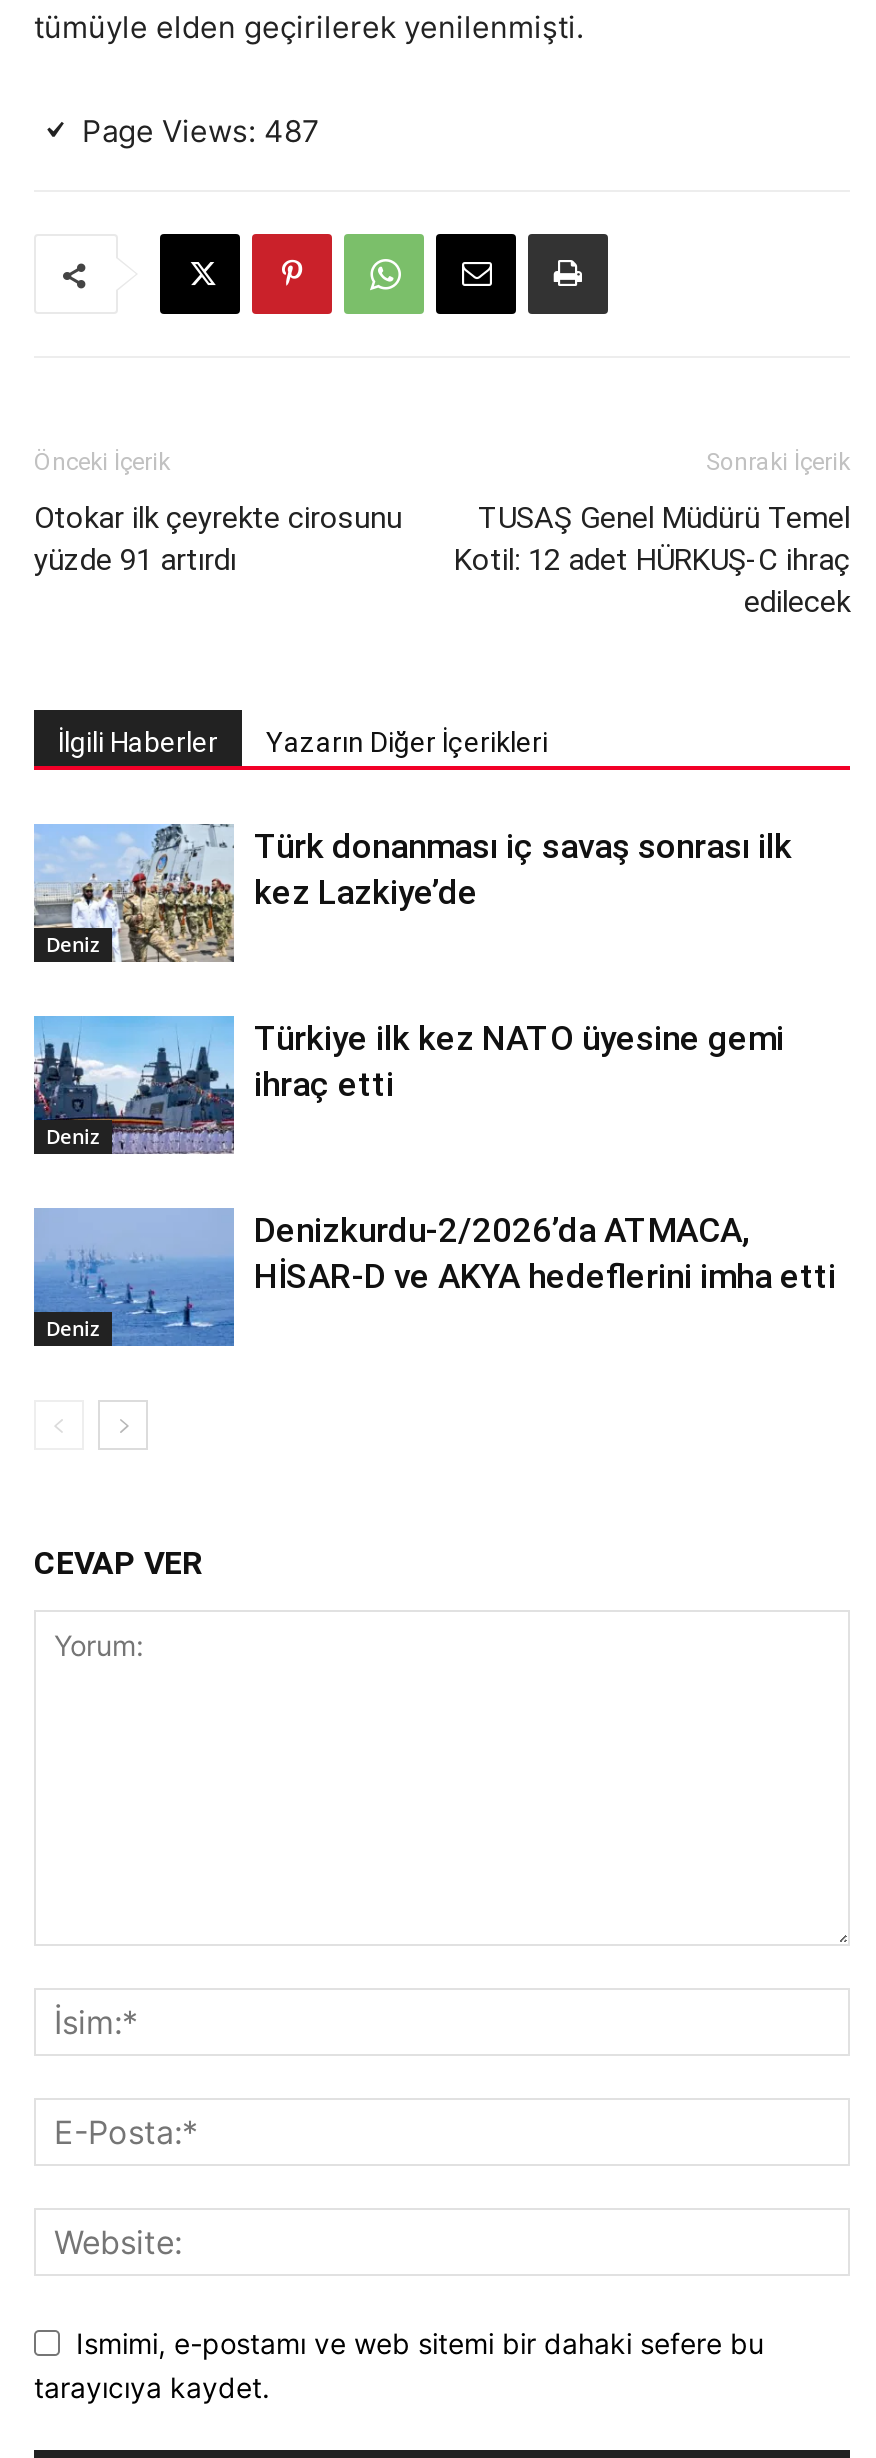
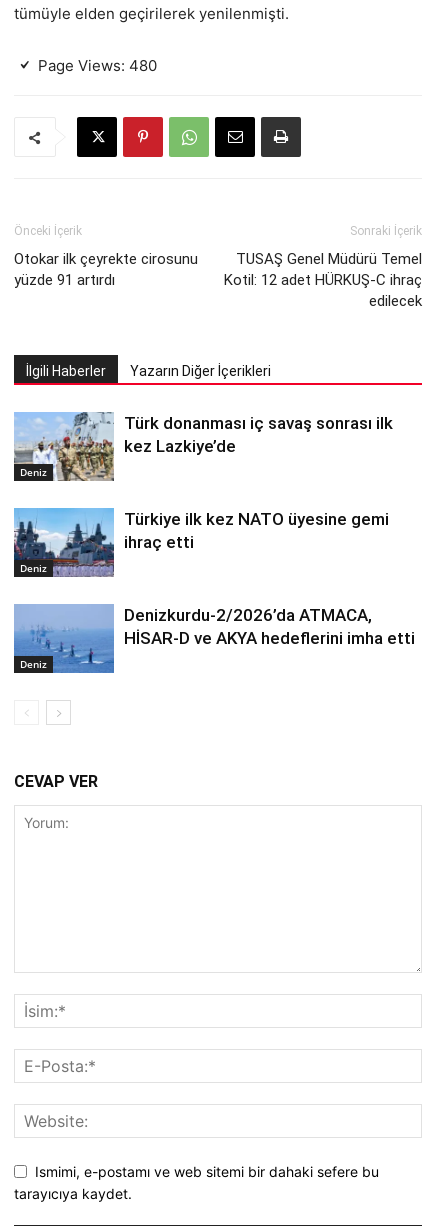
- Page Views: 487
+ Page Views: 480
